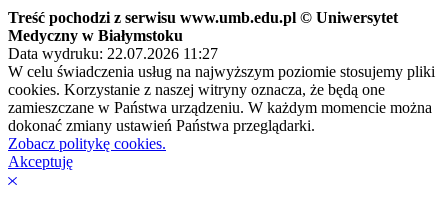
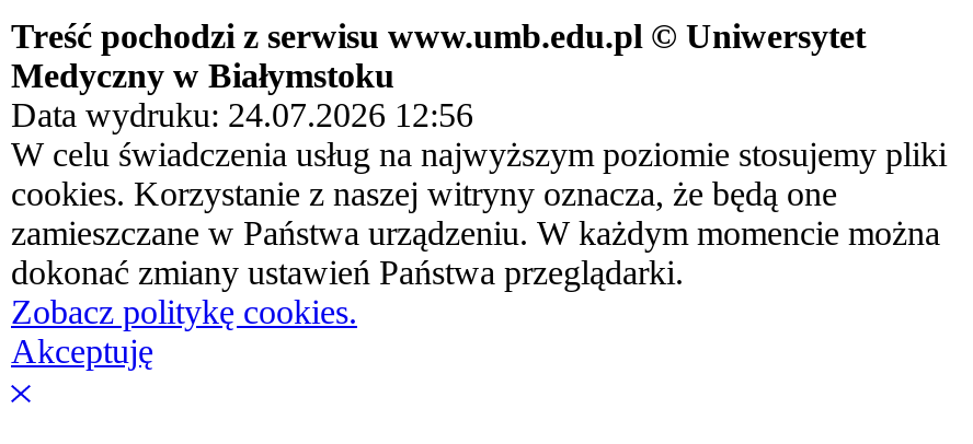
- Data wydruku: 22.07.2026 11:27
+ Data wydruku: 24.07.2026 12:56
